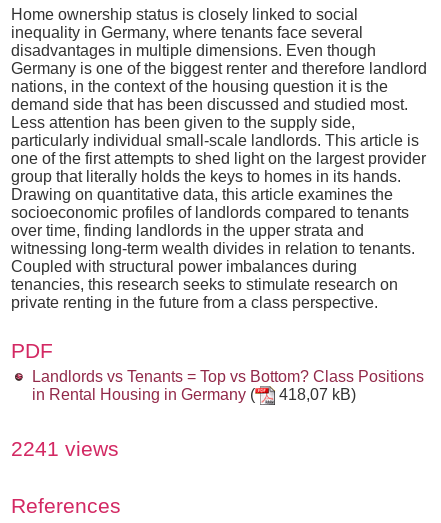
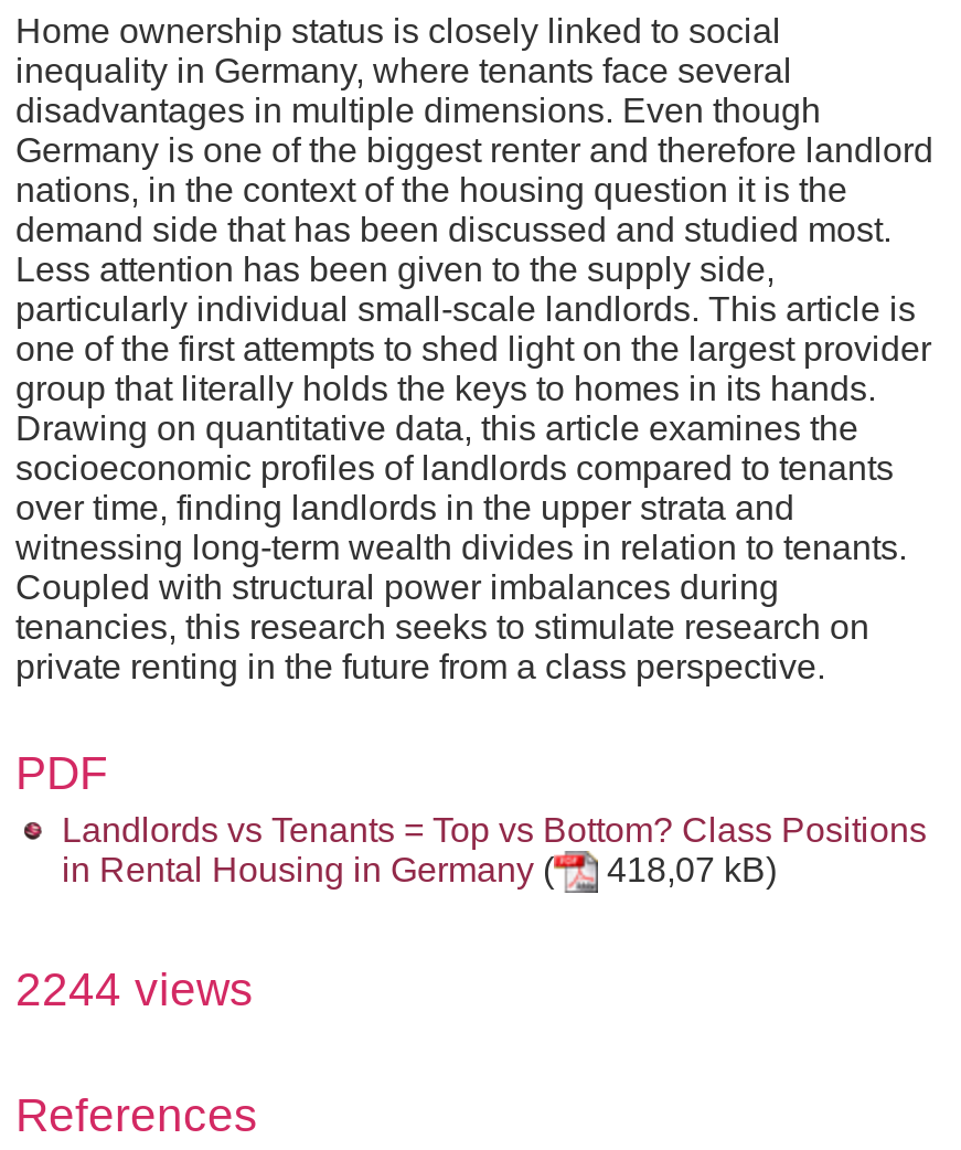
- 2241 views
+ 2244 views
